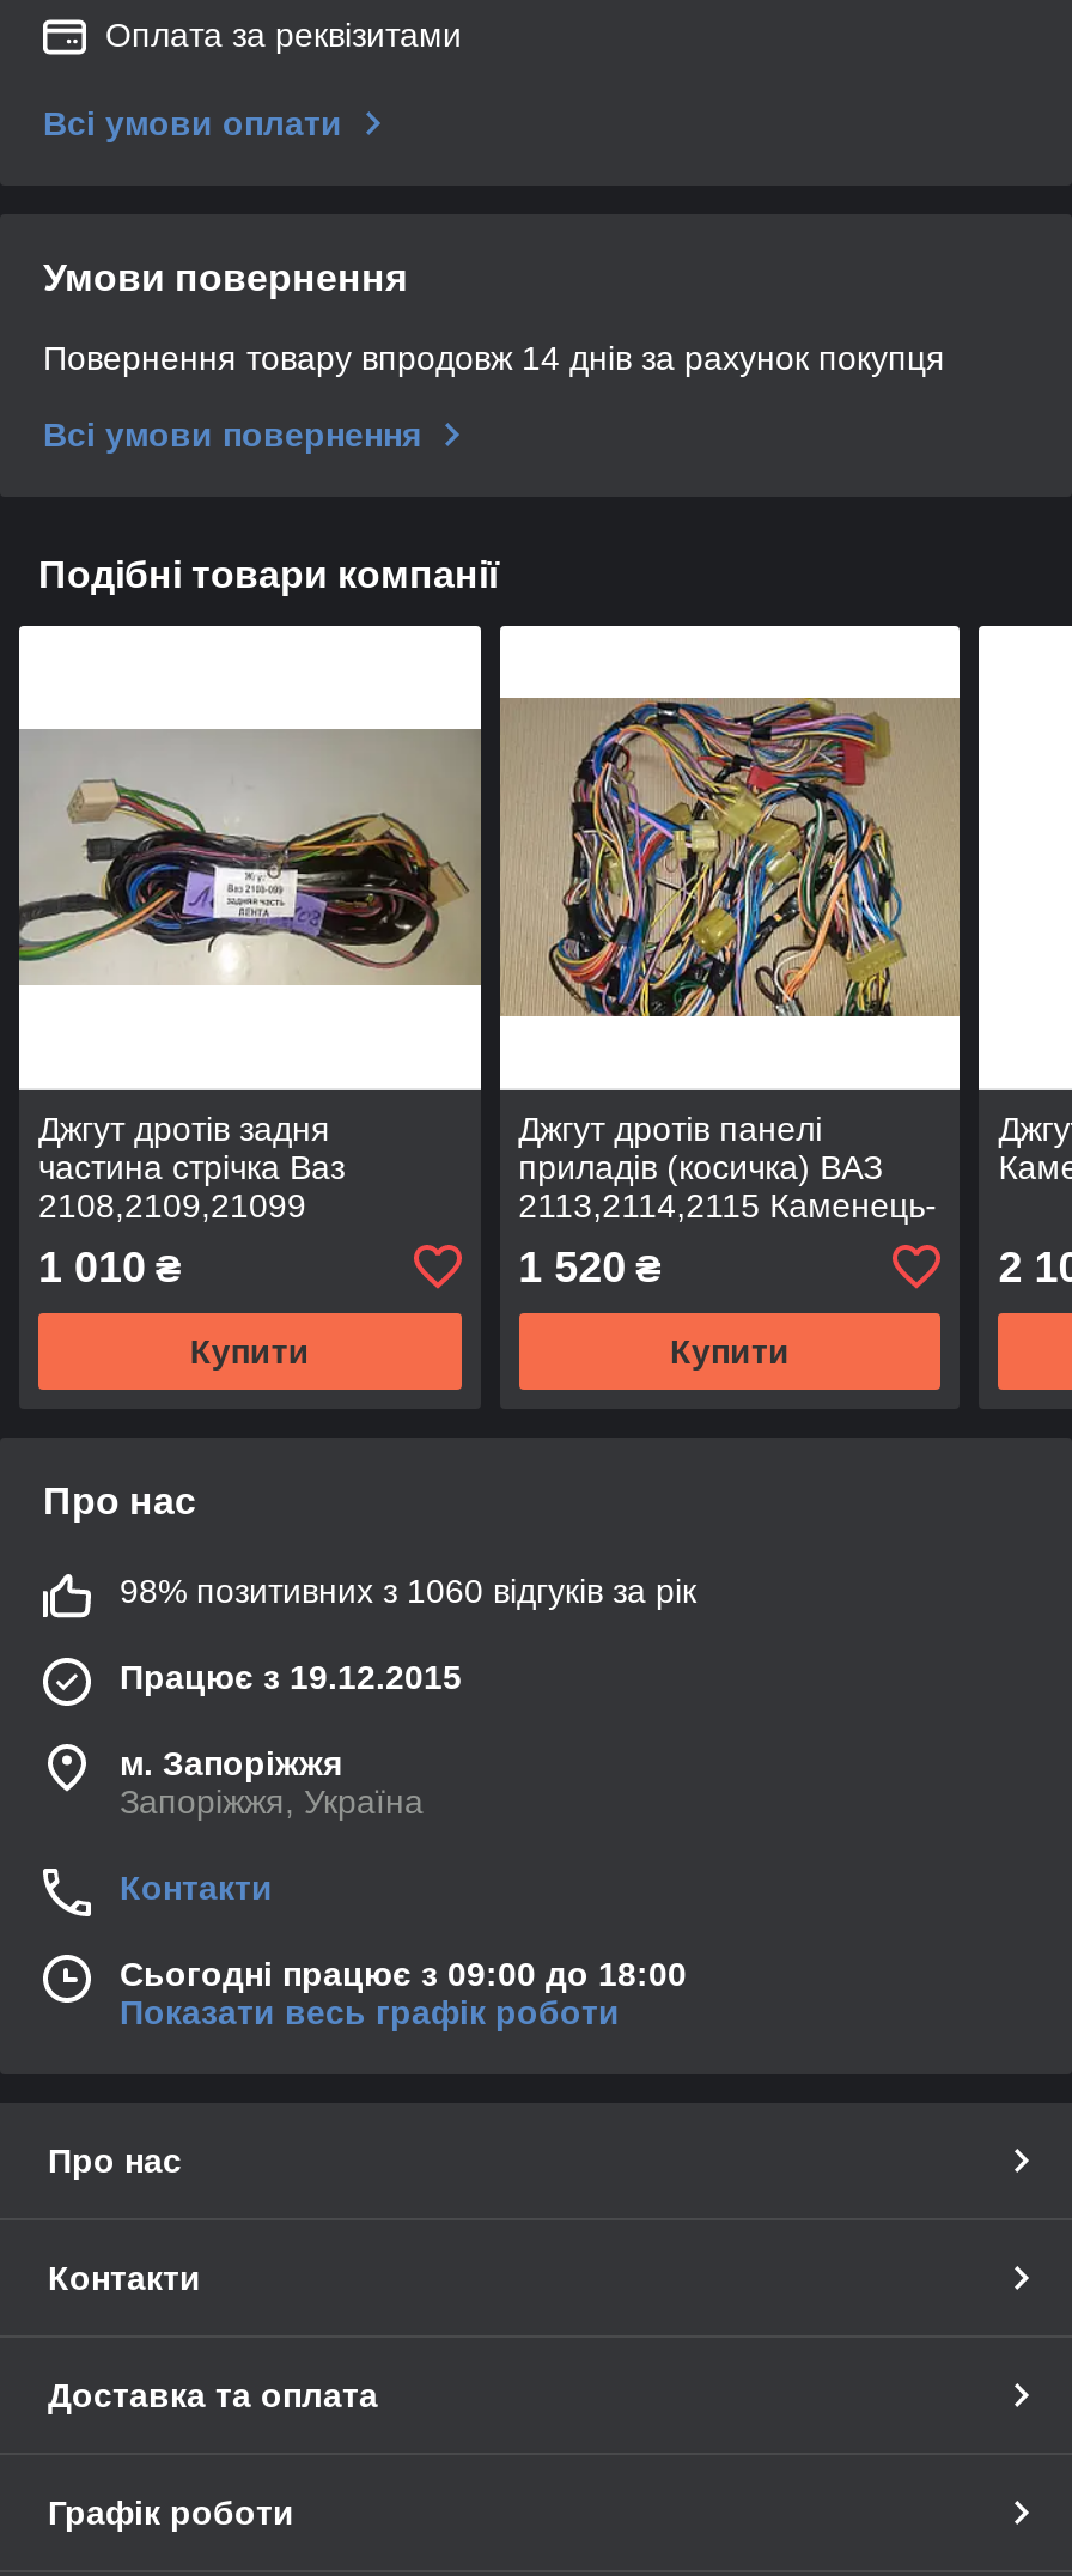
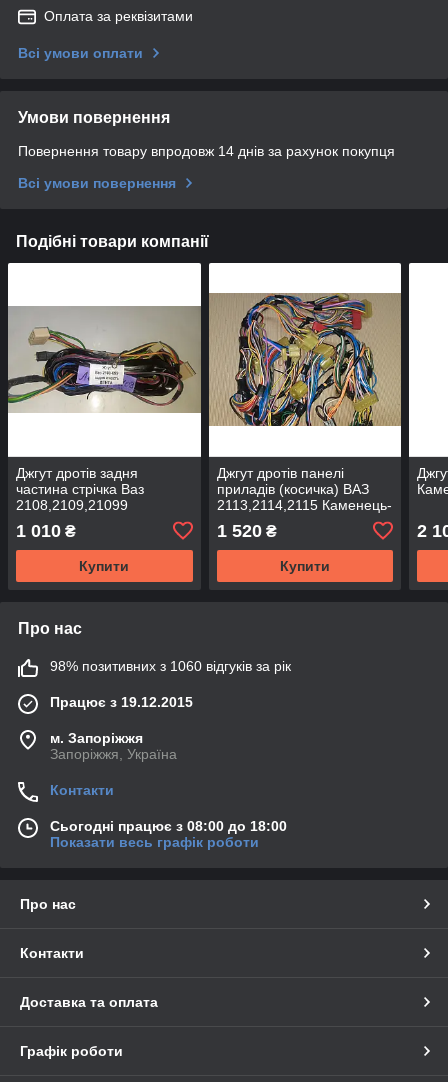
- Сьогодні працює з 09:00 до 18:00
+ Сьогодні працює з 08:00 до 18:00
